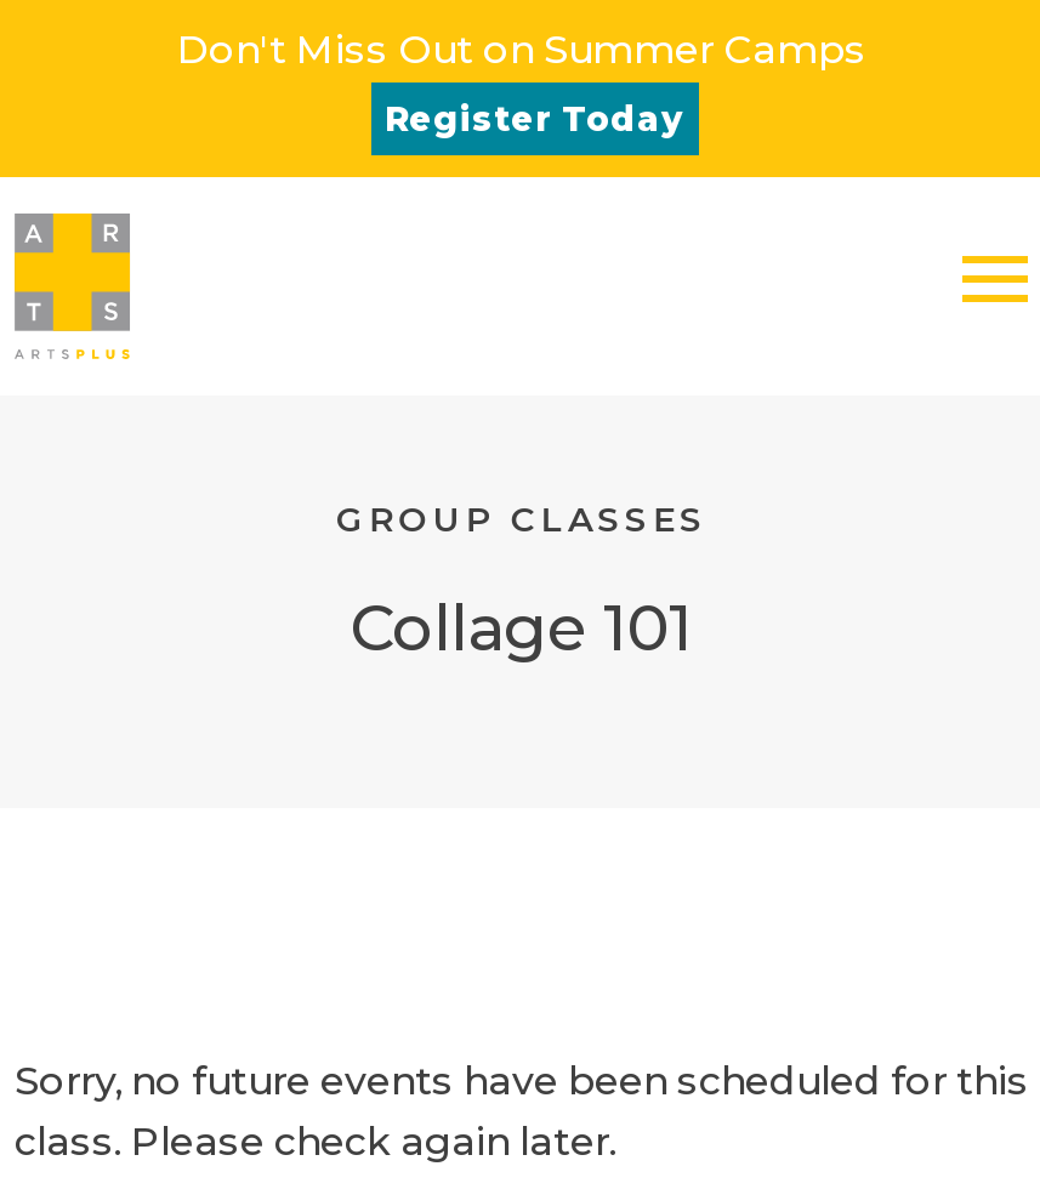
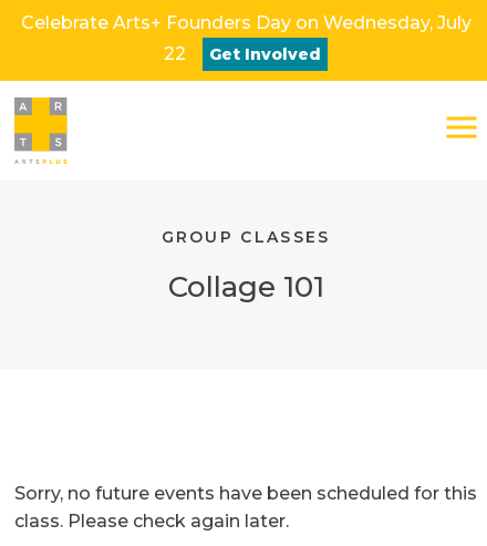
- Don't Miss Out on Summer Camps
+ Celebrate Arts+ Founders Day on Wednesday, July

- Register Today
+ 22
+ Get Involved
